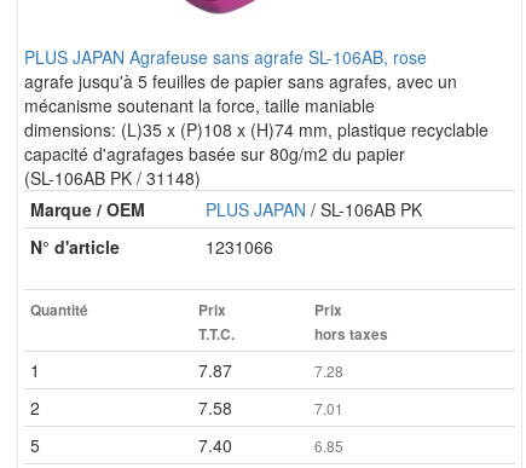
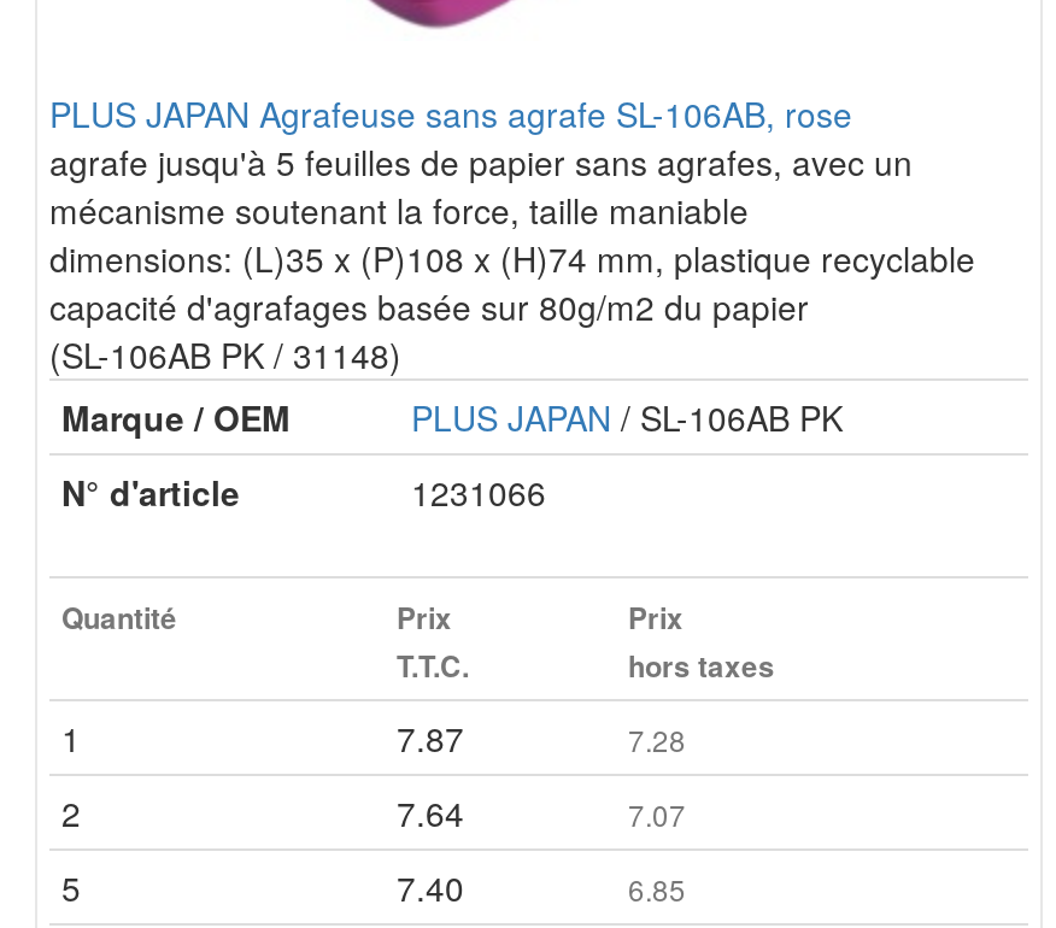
- 7.58
+ 7.64

- 7.01
+ 7.07
